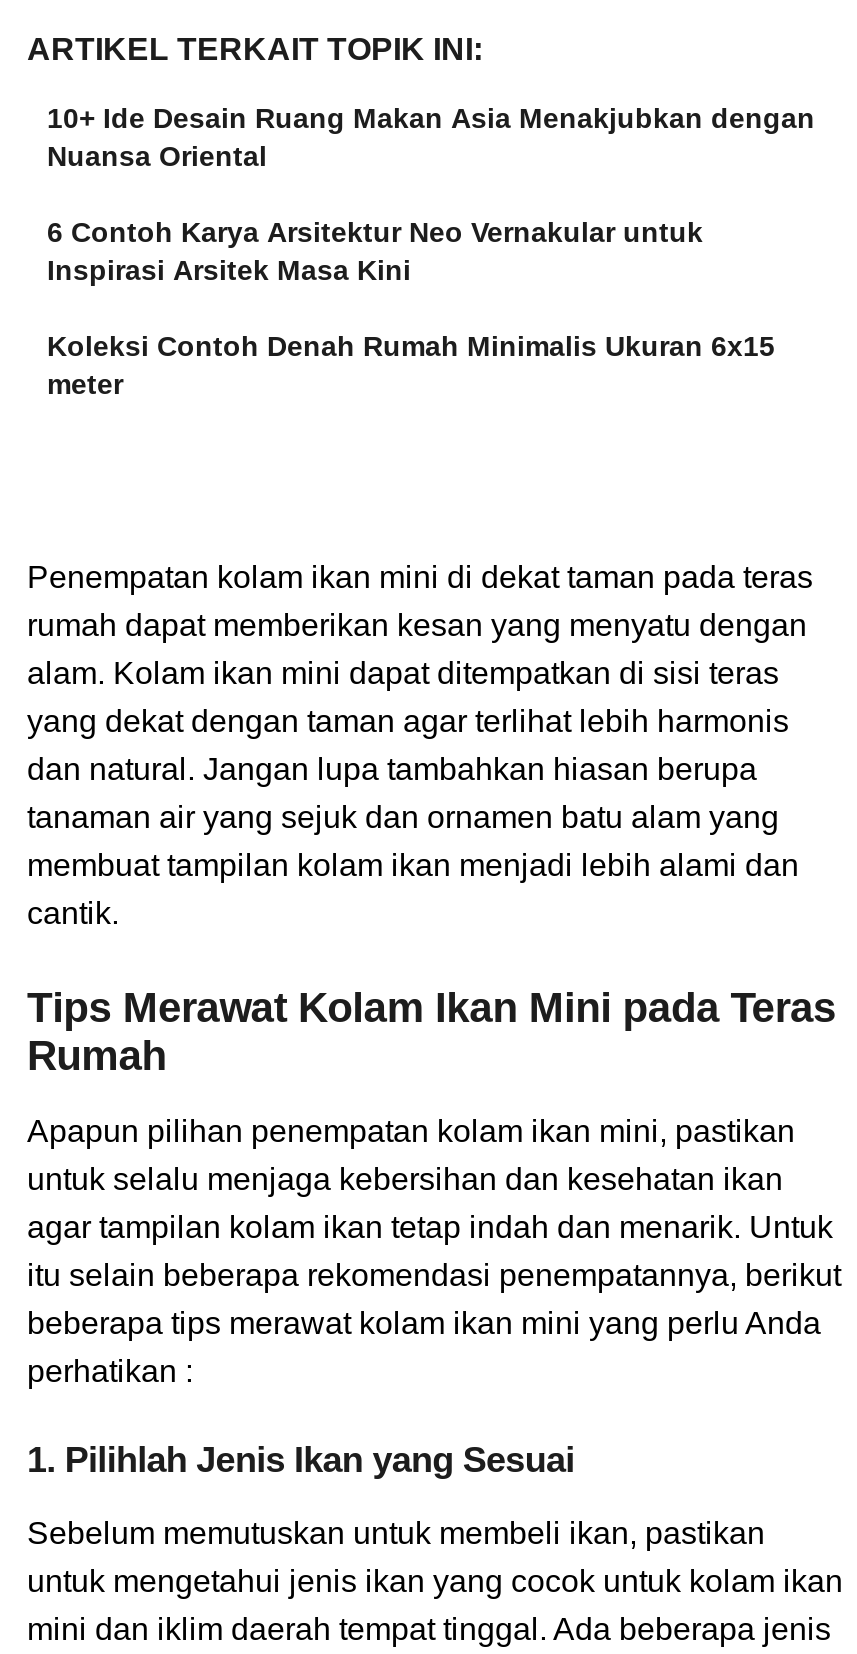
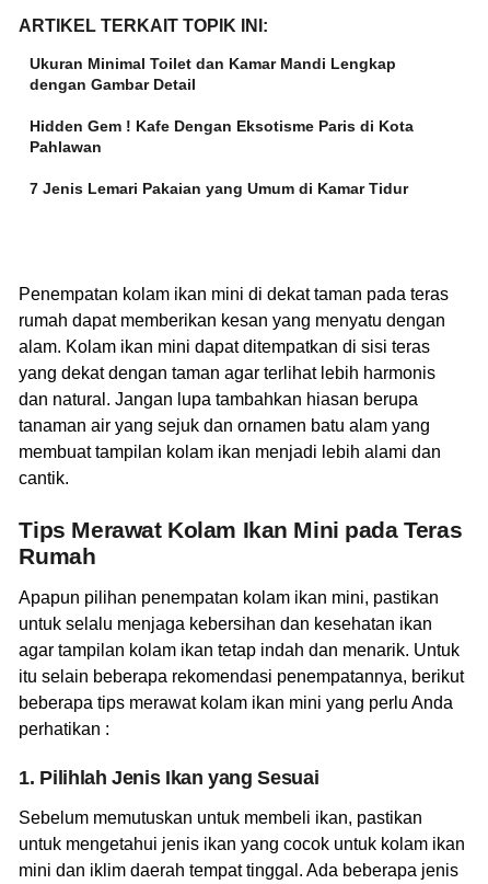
- 10+ Ide Desain Ruang Makan Asia Menakjubkan dengan
- Nuansa Oriental
+ Ukuran Minimal Toilet dan Kamar Mandi Lengkap
+ dengan Gambar Detail

- 6 Contoh Karya Arsitektur Neo Vernakular untuk
- Inspirasi Arsitek Masa Kini
+ Hidden Gem ! Kafe Dengan Eksotisme Paris di Kota
+ Pahlawan

- Koleksi Contoh Denah Rumah Minimalis Ukuran 6x15
- meter
+ 7 Jenis Lemari Pakaian yang Umum di Kamar Tidur
